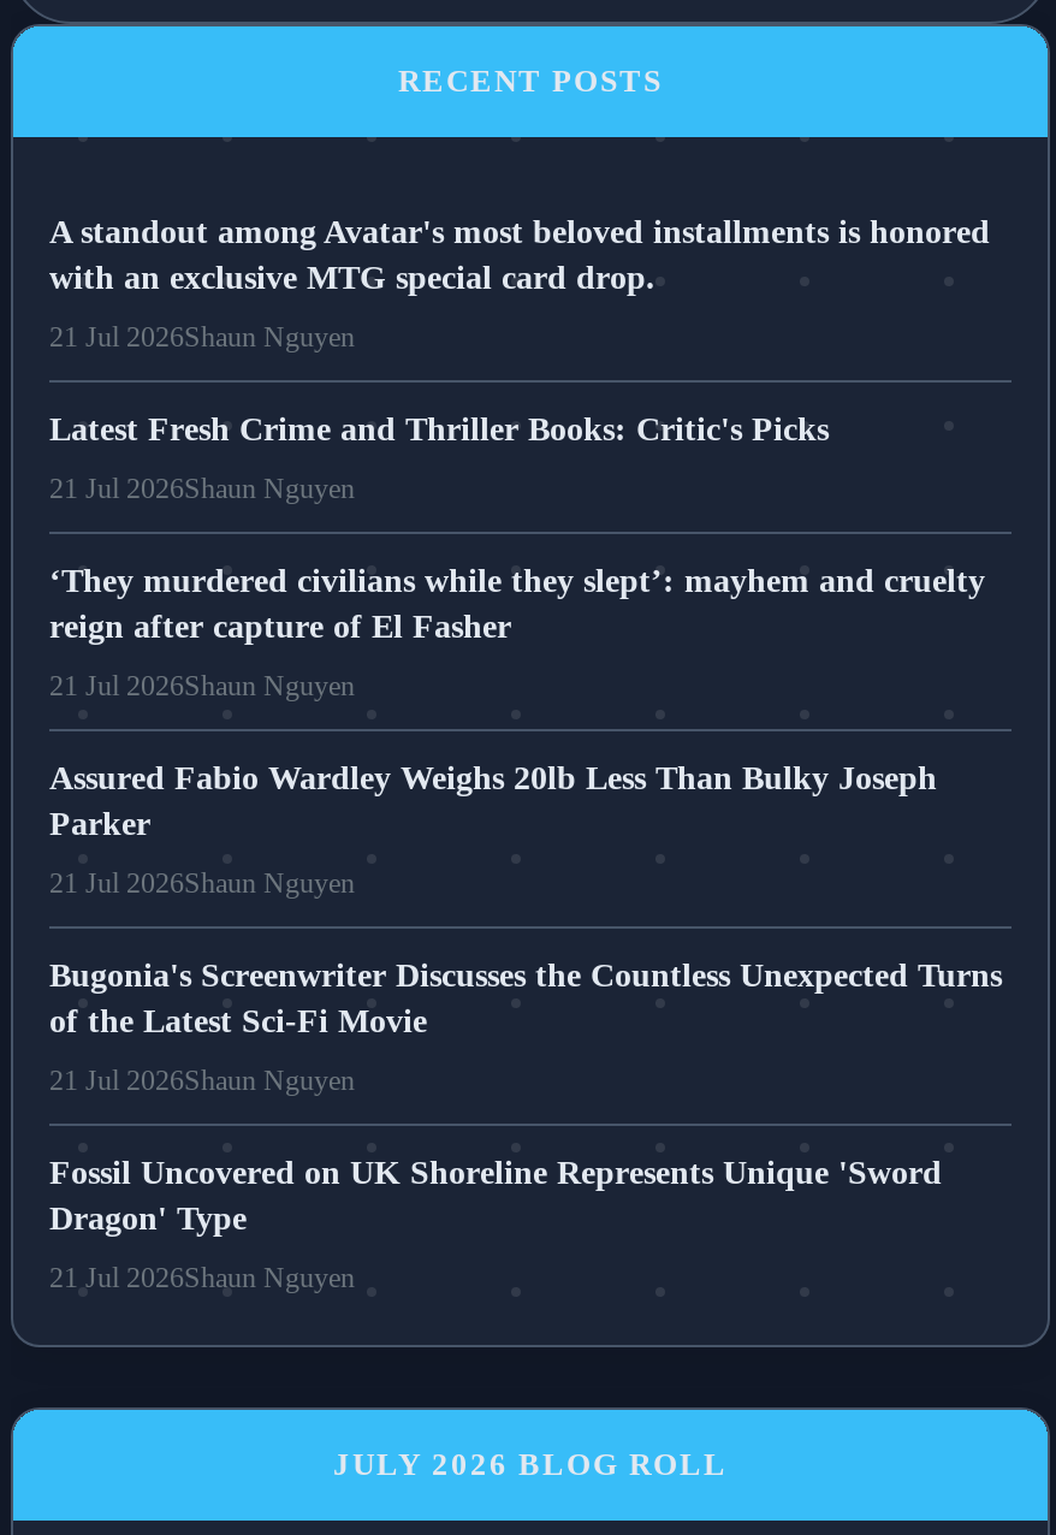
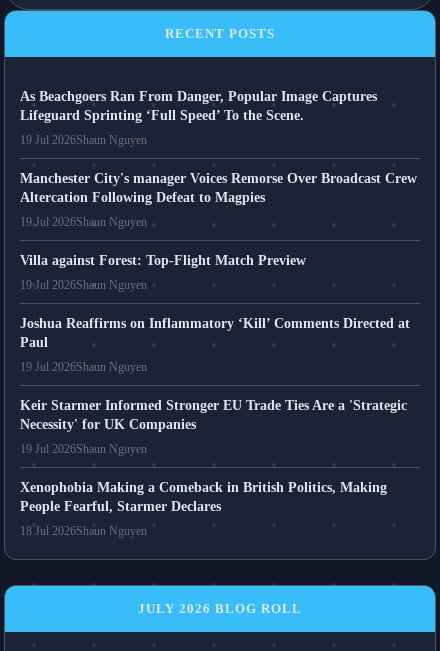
- A standout among Avatar's most beloved installments is honored
- with an exclusive MTG special card drop.
+ As Beachgoers Ran From Danger, Popular Image Captures
+ Lifeguard Sprinting ‘Full Speed’ To the Scene.

- 21 Jul 2026Shaun Nguyen
+ 19 Jul 2026Shaun Nguyen

- Latest Fresh Crime and Thriller Books: Critic's Picks
+ Manchester City's manager Voices Remorse Over Broadcast Crew
+ Altercation Following Defeat to Magpies

- 21 Jul 2026Shaun Nguyen
+ 19 Jul 2026Shaun Nguyen

- ‘They murdered civilians while they slept’: mayhem and cruelty
- reign after capture of El Fasher
+ Villa against Forest: Top-Flight Match Preview

- 21 Jul 2026Shaun Nguyen
+ 19 Jul 2026Shaun Nguyen

- Assured Fabio Wardley Weighs 20lb Less Than Bulky Joseph
- Parker
+ Joshua Reaffirms on Inflammatory ‘Kill’ Comments Directed at
+ Paul

- 21 Jul 2026Shaun Nguyen
+ 19 Jul 2026Shaun Nguyen

- Bugonia's Screenwriter Discusses the Countless Unexpected Turns
- of the Latest Sci-Fi Movie
+ Keir Starmer Informed Stronger EU Trade Ties Are a 'Strategic
+ Necessity' for UK Companies

- 21 Jul 2026Shaun Nguyen
+ 19 Jul 2026Shaun Nguyen

- Fossil Uncovered on UK Shoreline Represents Unique 'Sword
- Dragon' Type
+ Xenophobia Making a Comeback in British Politics, Making
+ People Fearful, Starmer Declares

- 21 Jul 2026Shaun Nguyen
+ 18 Jul 2026Shaun Nguyen
